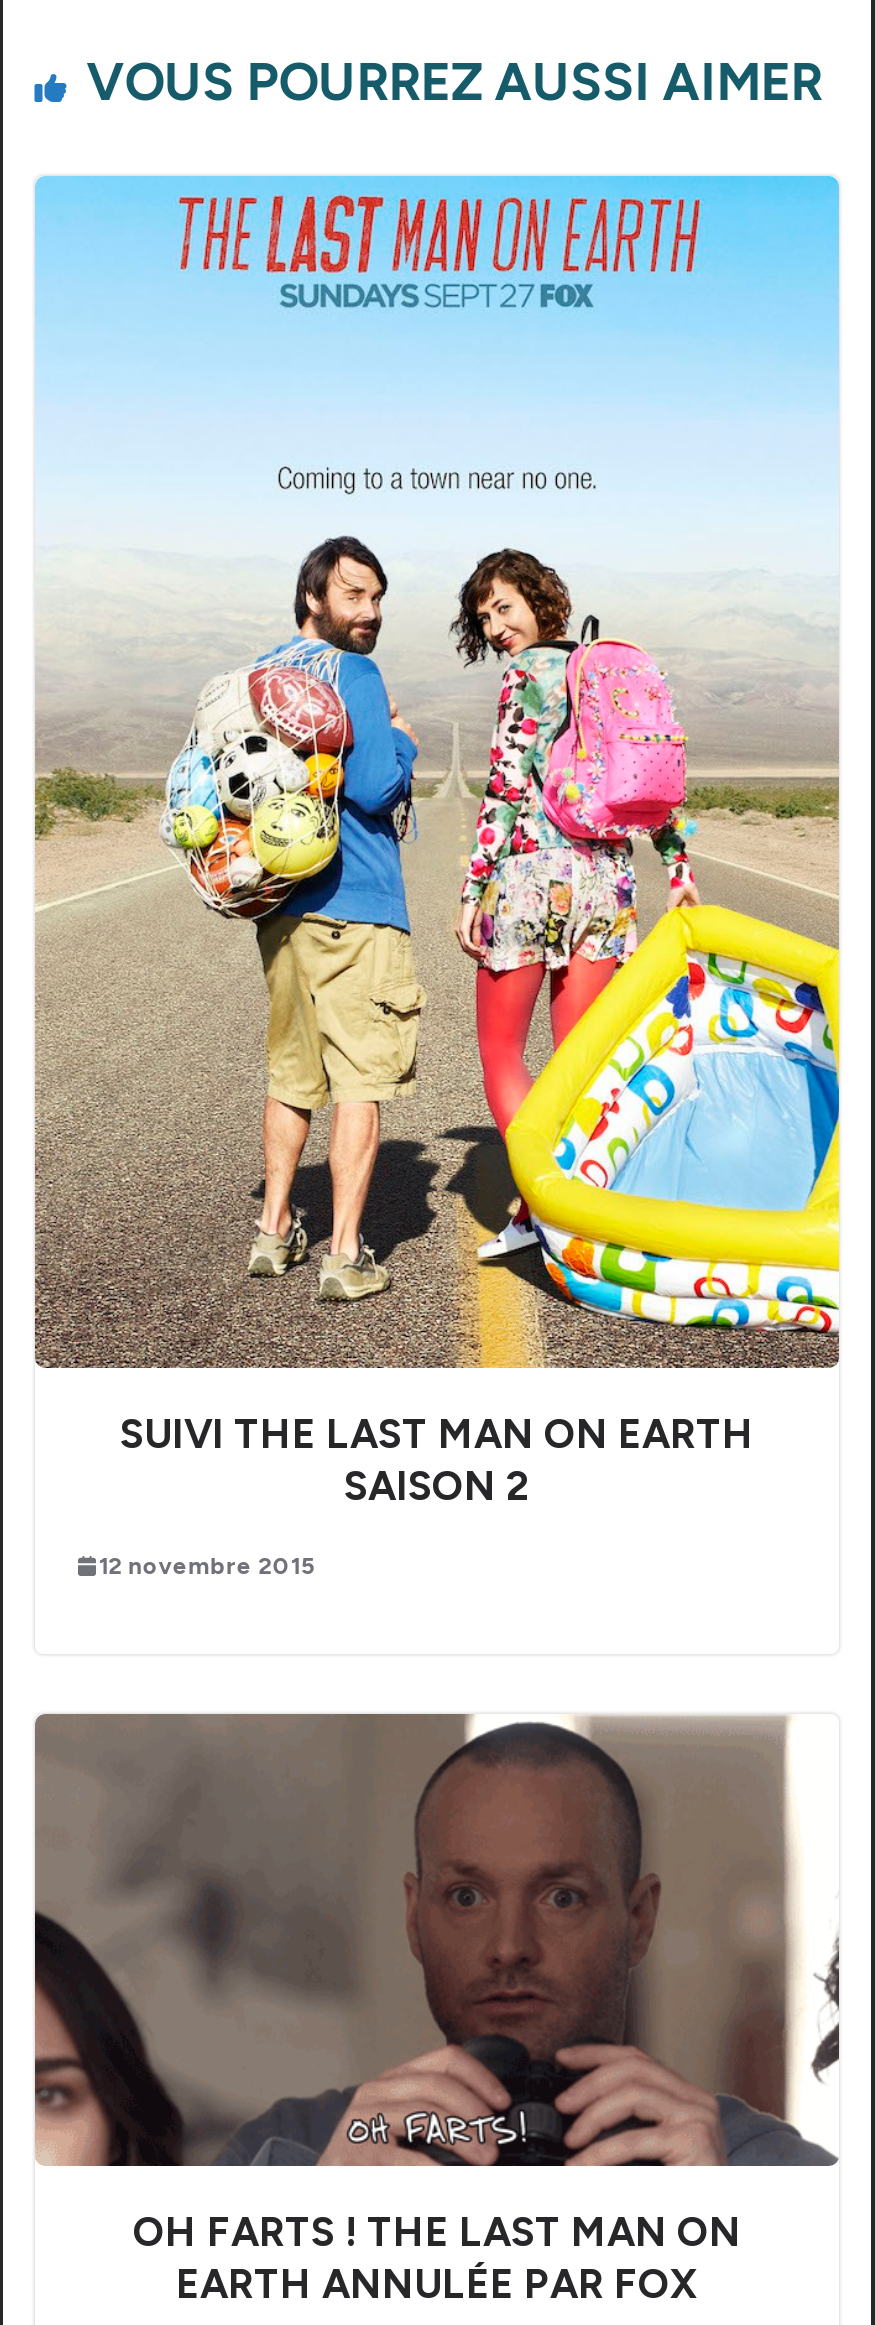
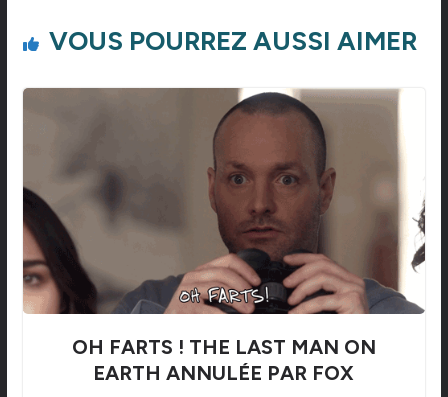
- [image]
- SUIVI THE LAST MAN ON EARTH
- SAISON 2
- 12 novembre 2015
